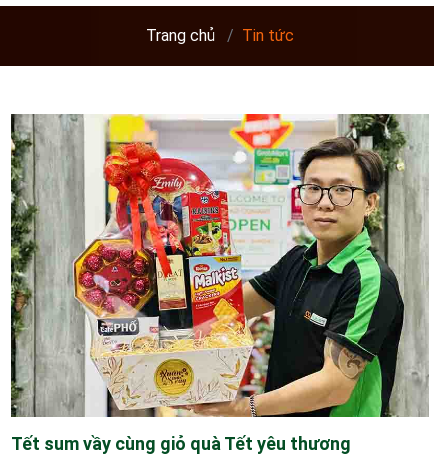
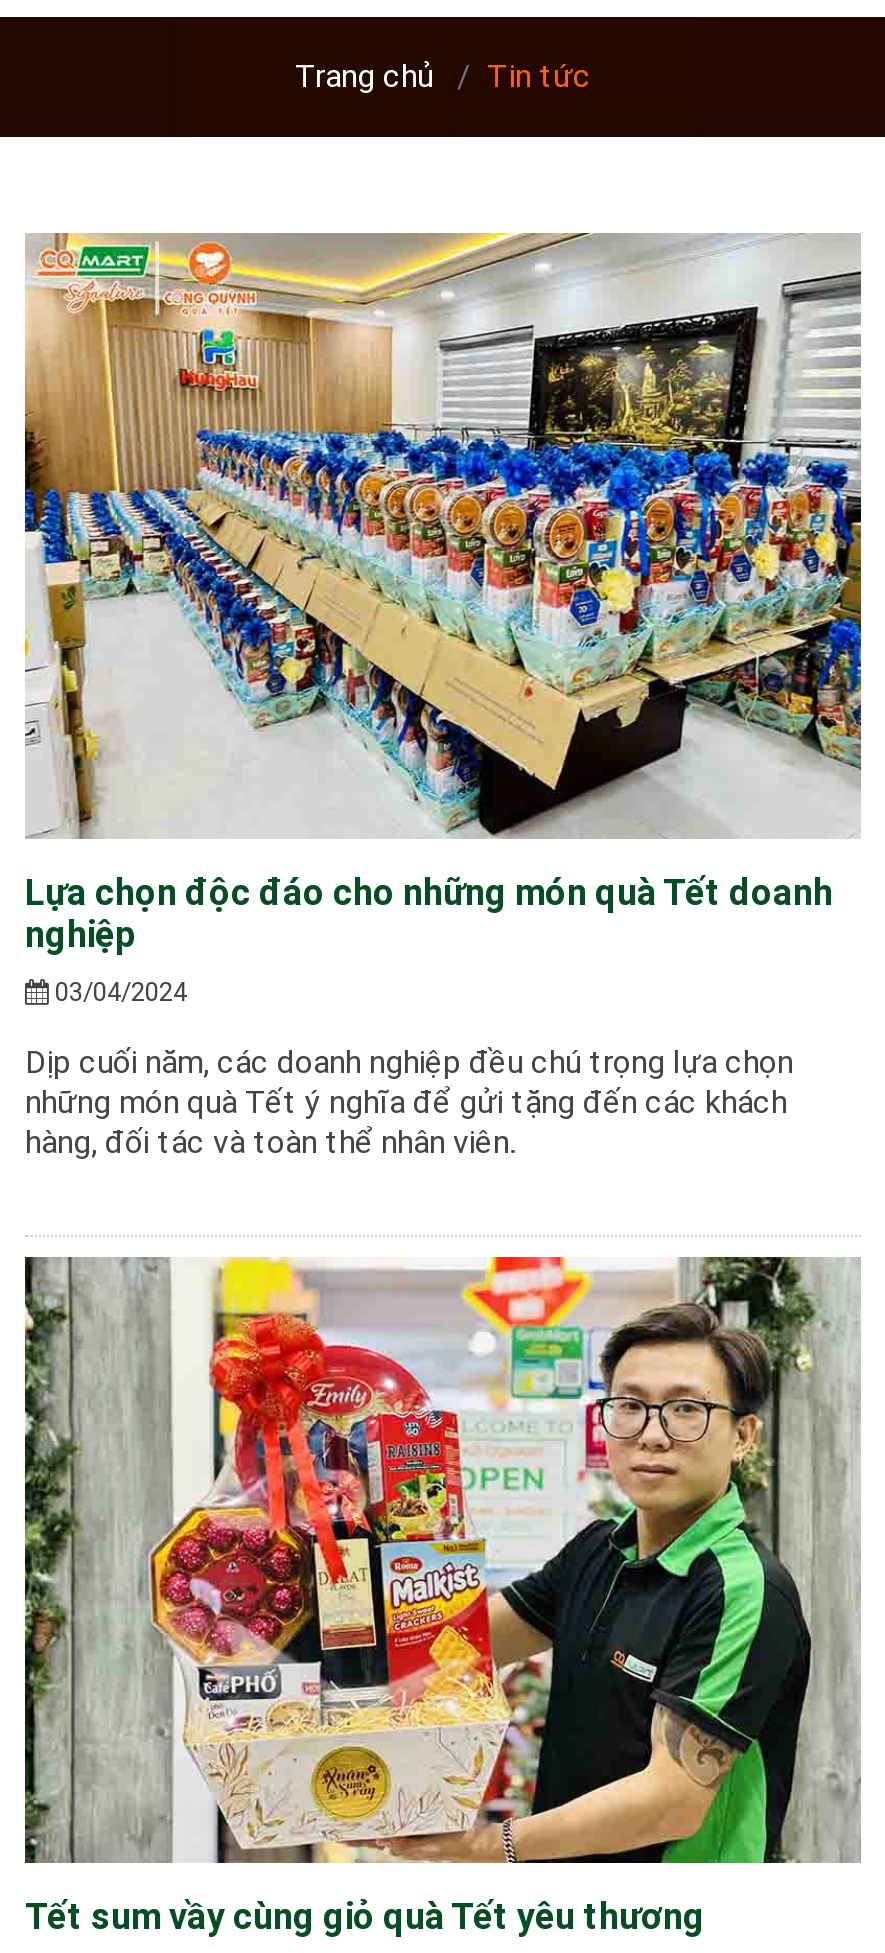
+ [image]
+ Lựa chọn độc đáo cho những món quà Tết doanh
+ nghiệp
+ 03/04/2024
+ Dịp cuối năm, các doanh nghiệp đều chú trọng lựa chọn
+ những món quà Tết ý nghĩa để gửi tặng đến các khách
+ hàng, đối tác và toàn thể nhân viên.
